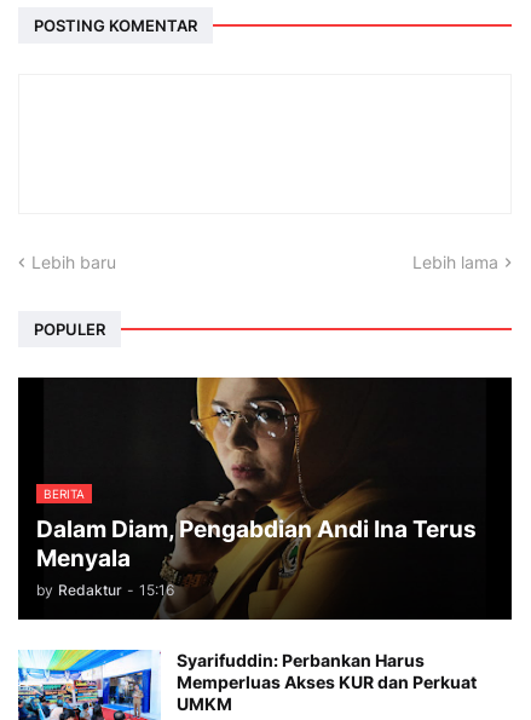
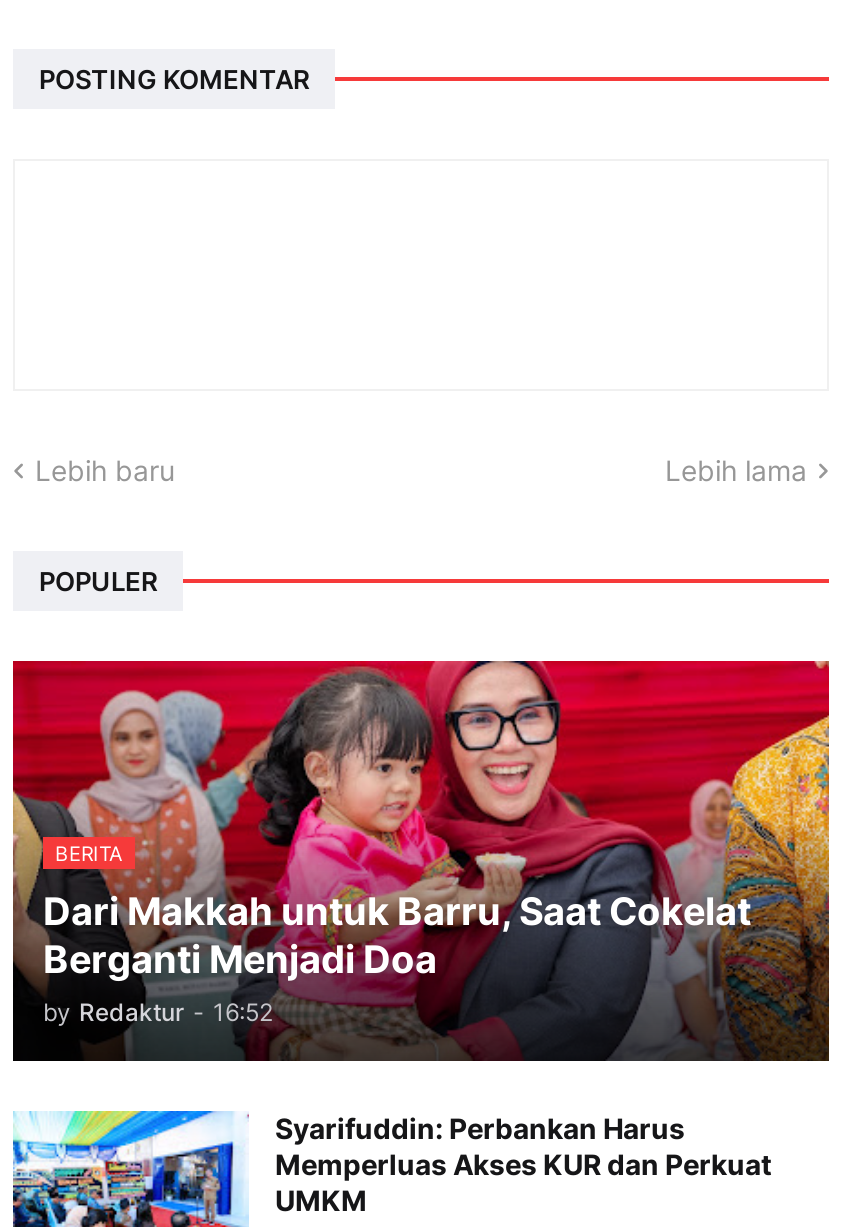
- [image]
- Dalam Diam, Pengabdian Andi Ina Terus
- Menyala
- by Redaktur - 15:16
+ [image]
+ Dari Makkah untuk Barru, Saat Cokelat
+ Berganti Menjadi Doa
+ by Redaktur - 16:52
